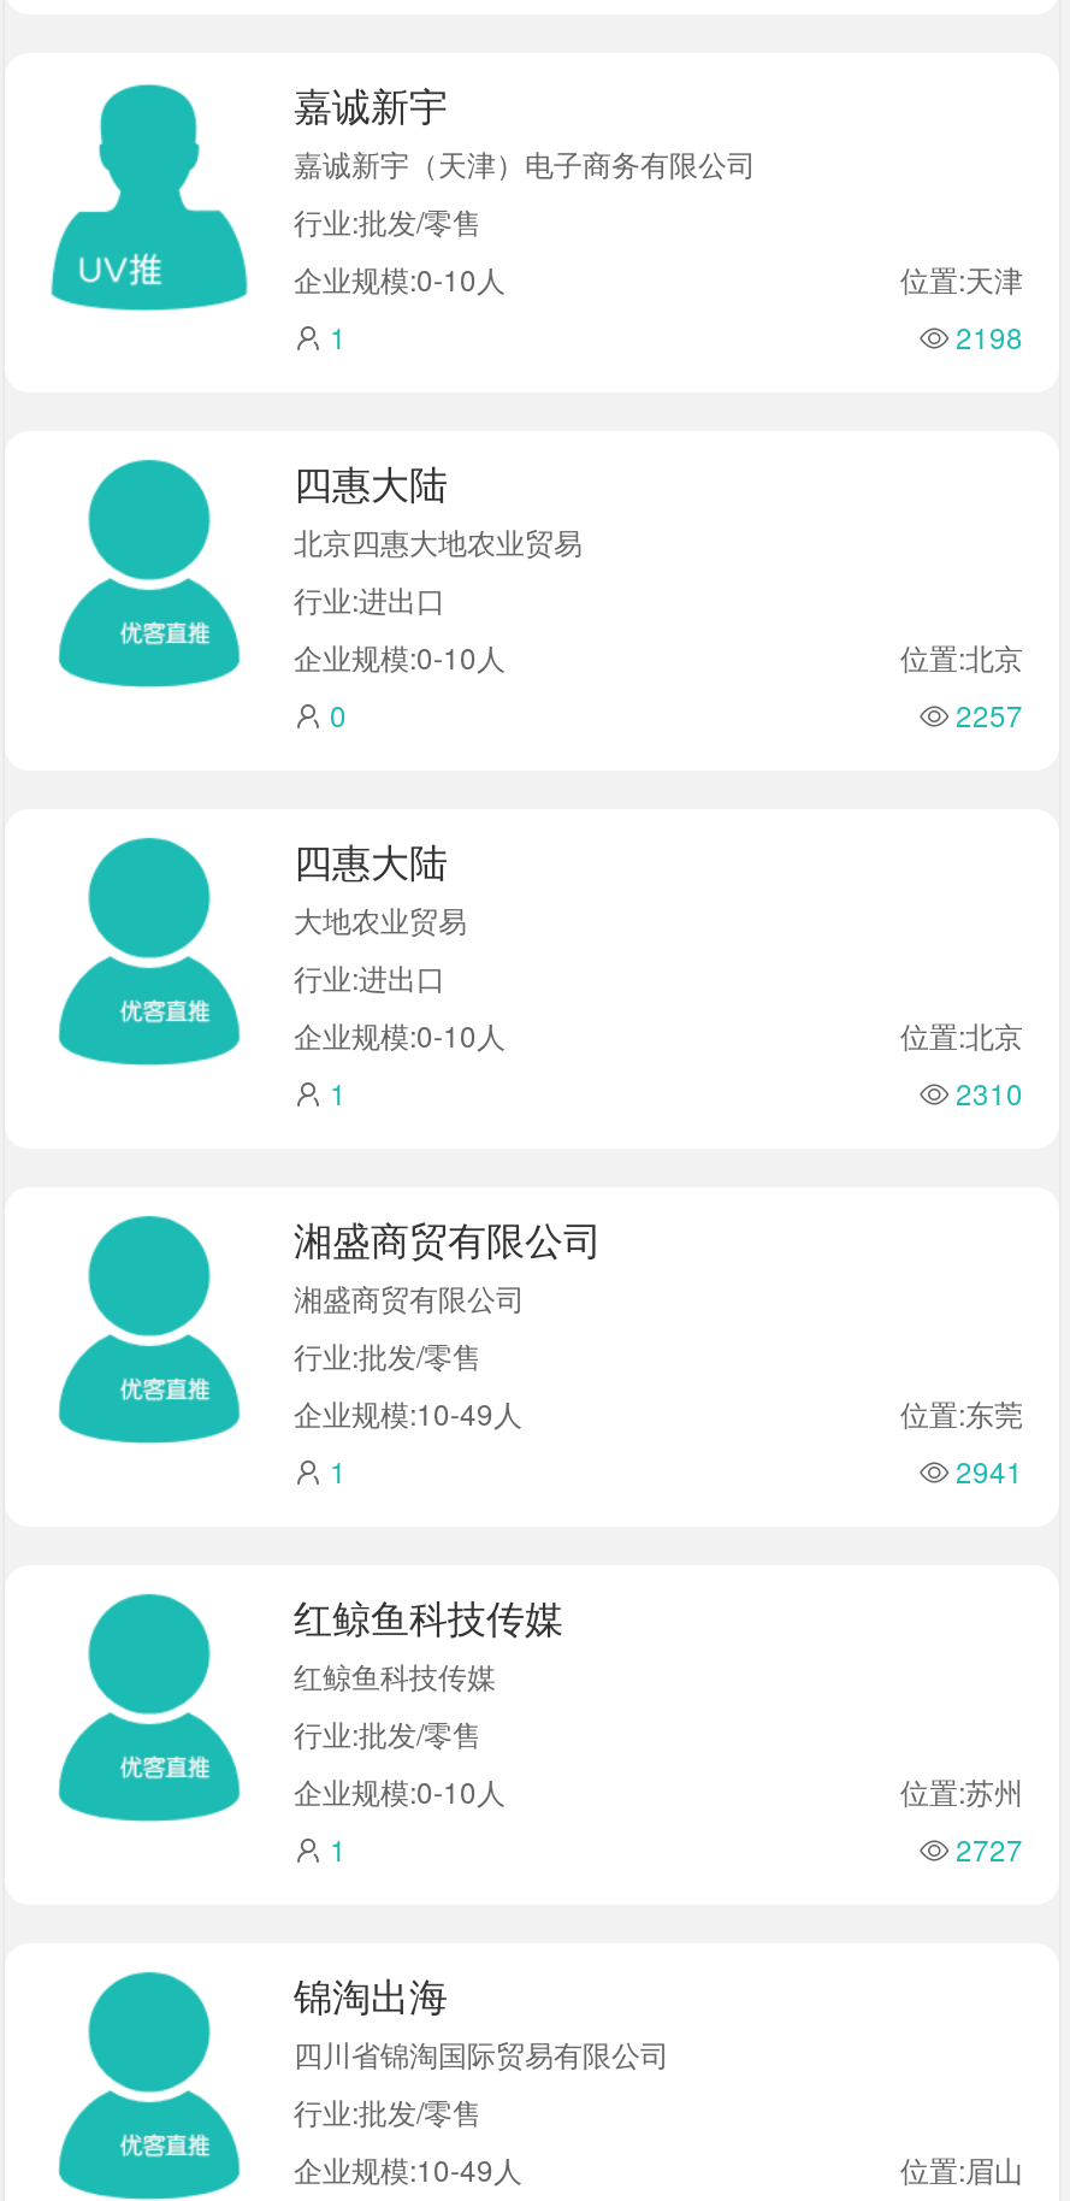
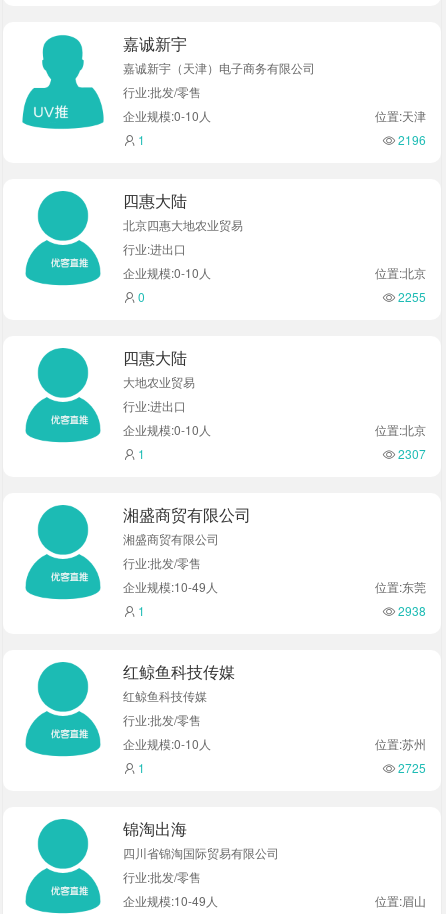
- 2198
+ 2196

- 2257
+ 2255

- 2310
+ 2307

- 2941
+ 2938

- 2727
+ 2725
